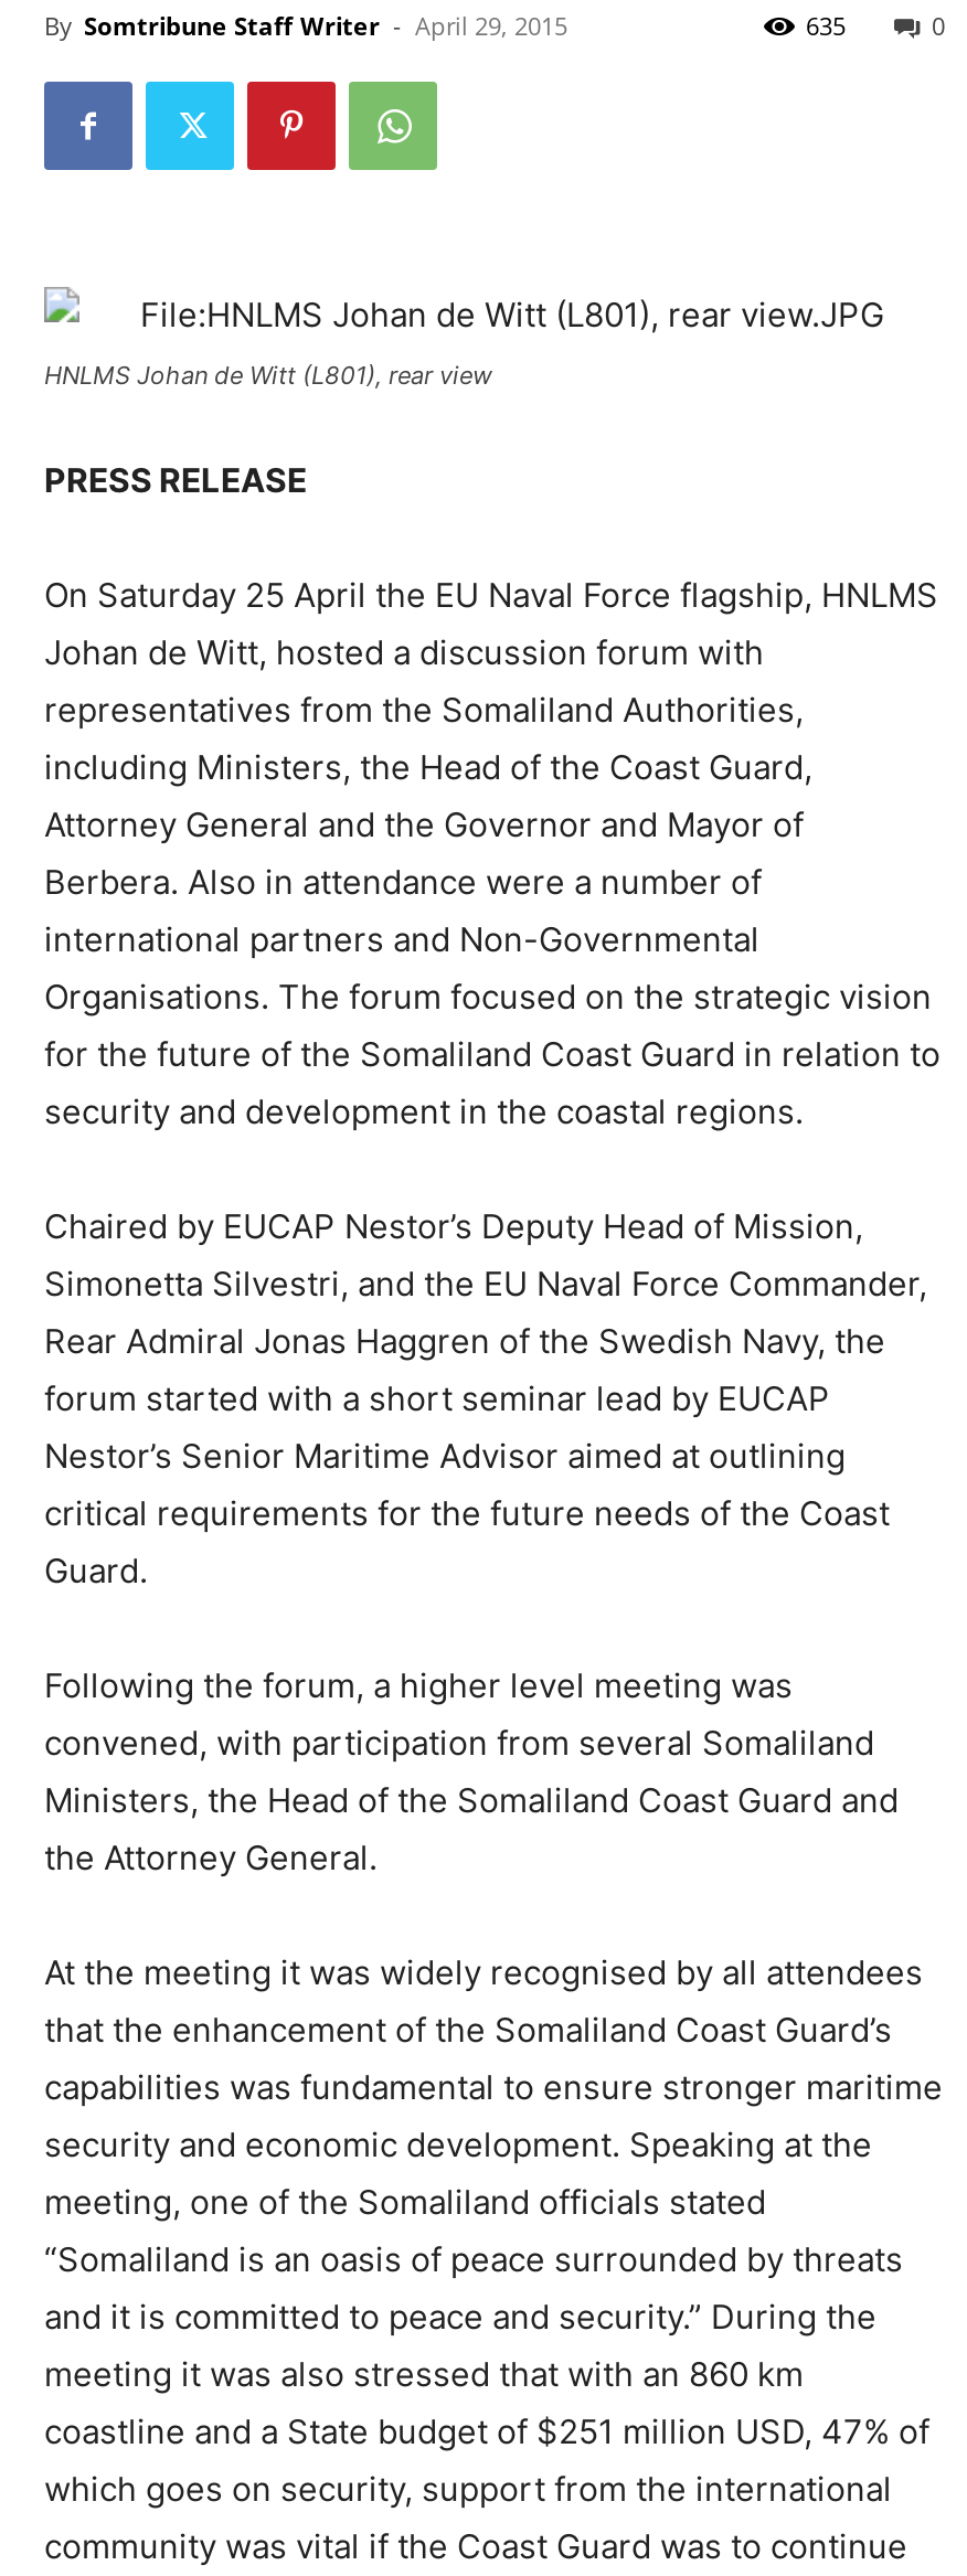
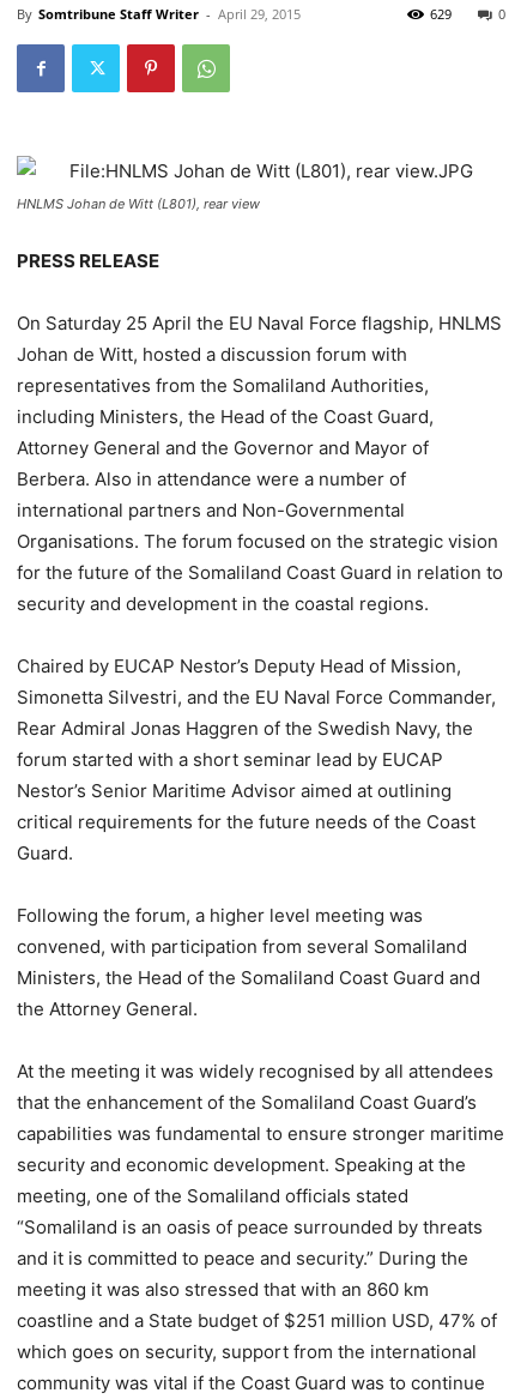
- 635
+ 629
